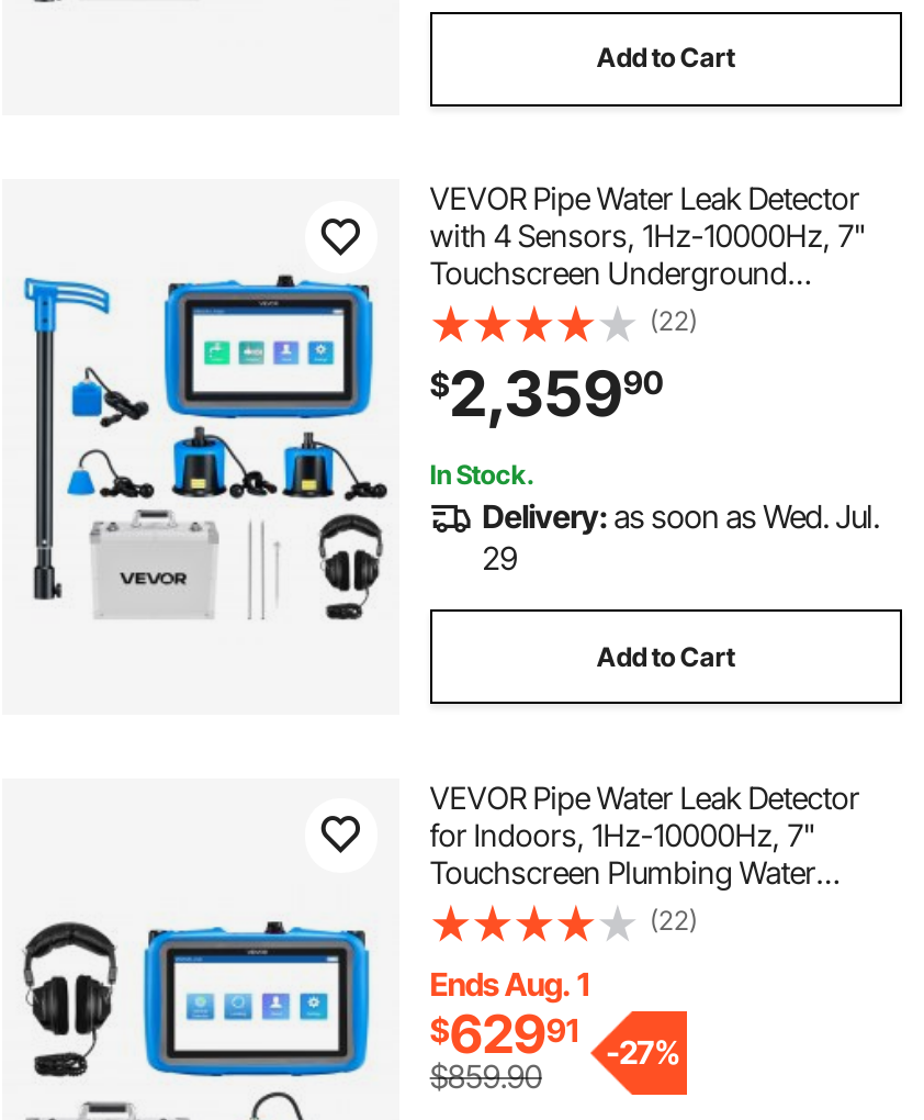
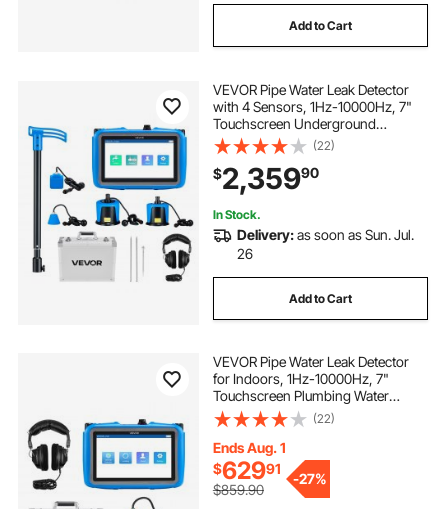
- Delivery: as soon as Wed. Jul.
+ Delivery: as soon as Sun. Jul.

- 29
+ 26
